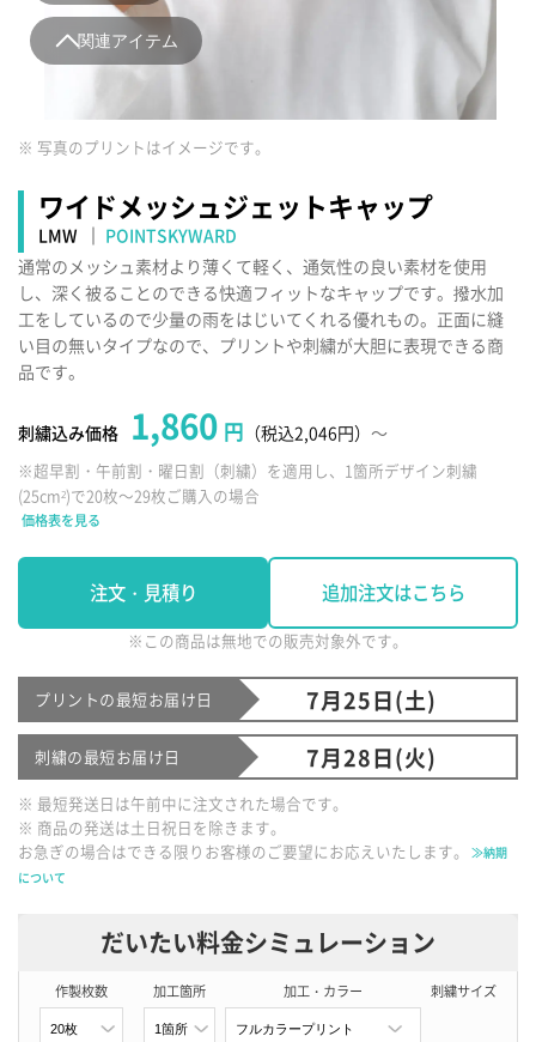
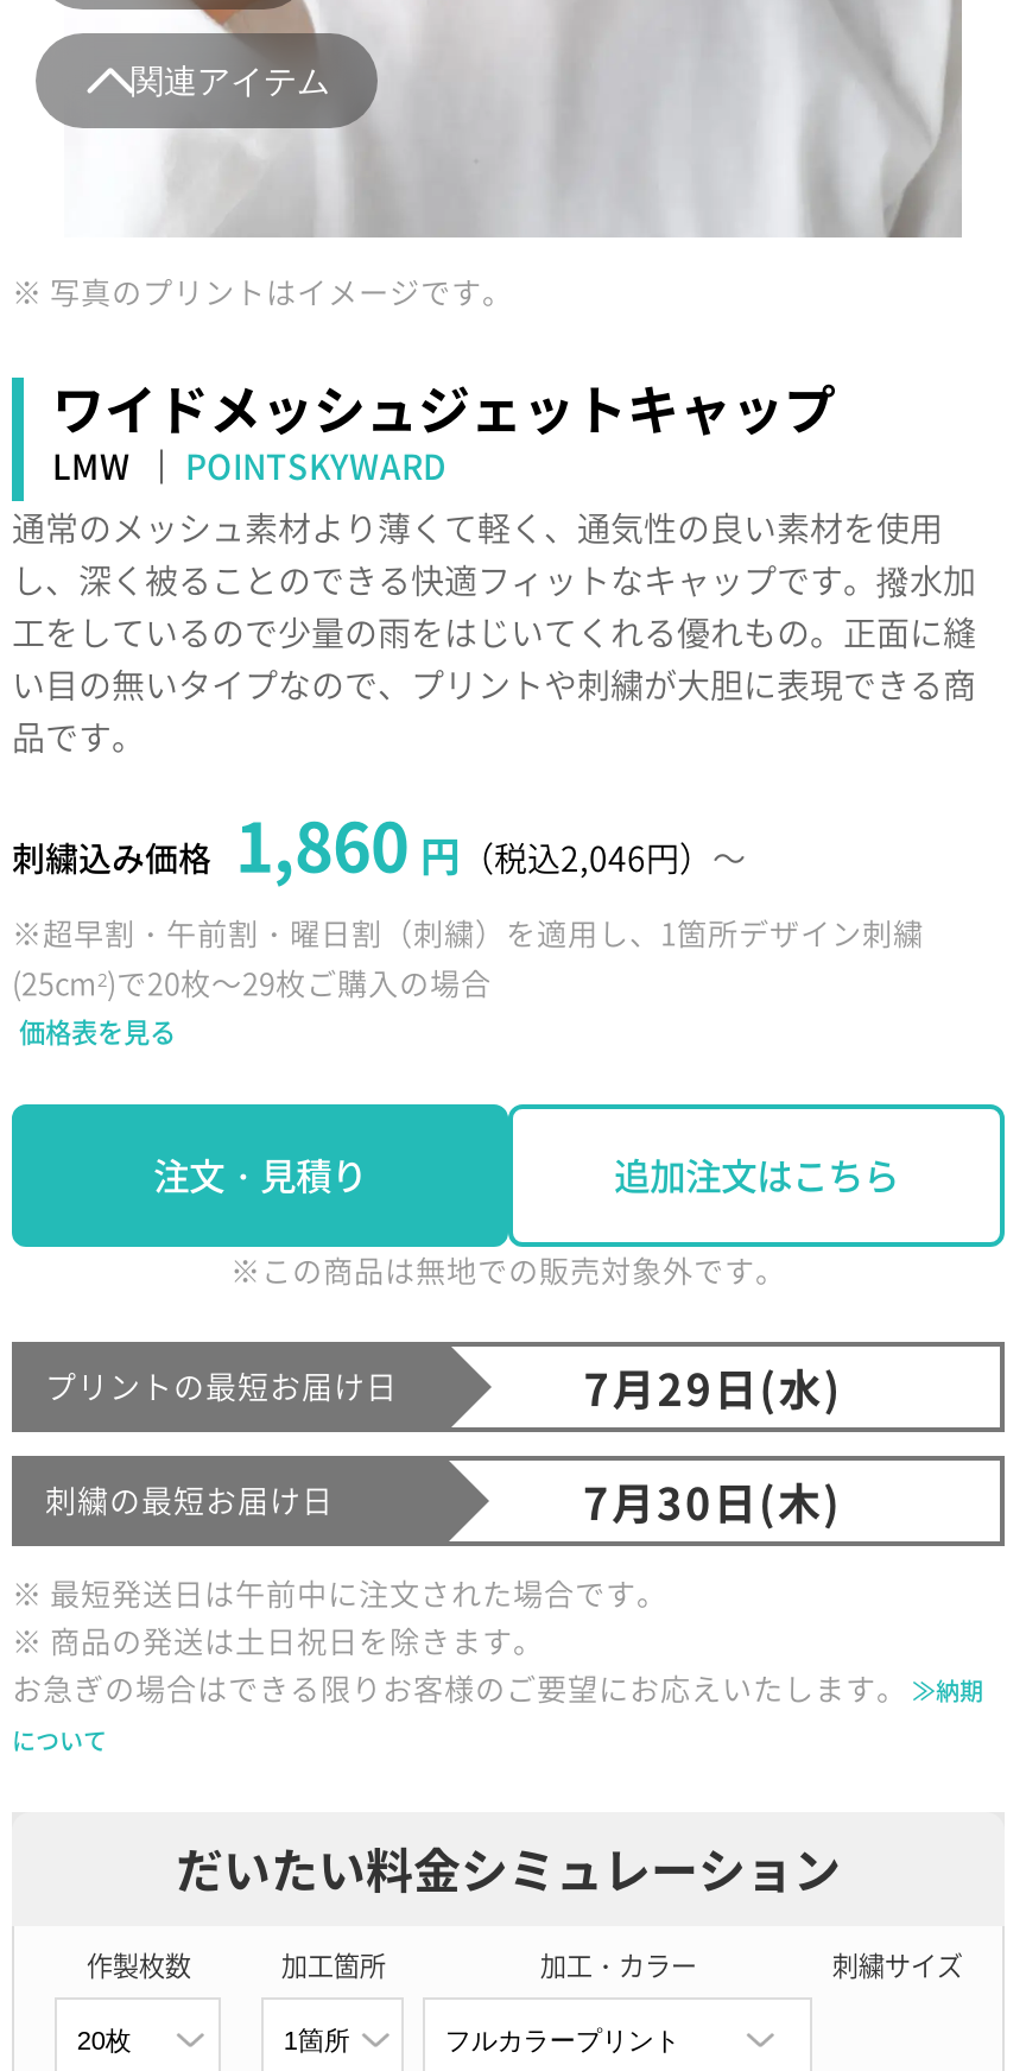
- 7月25日(土)
+ 7月29日(水)

- 7月28日(火)
+ 7月30日(木)
